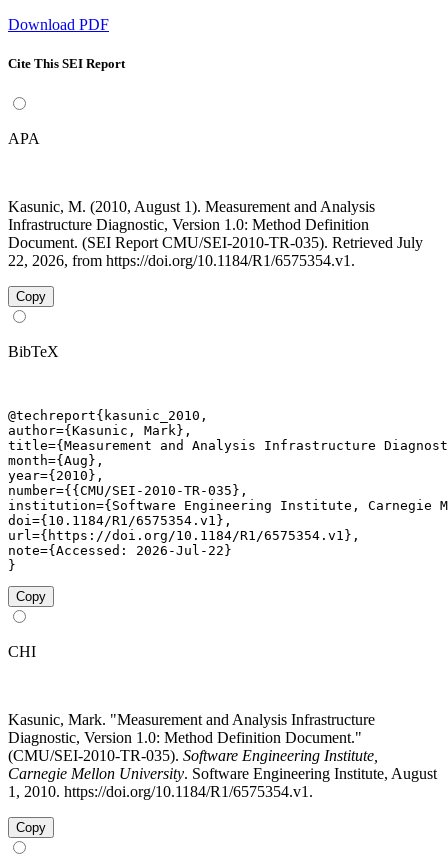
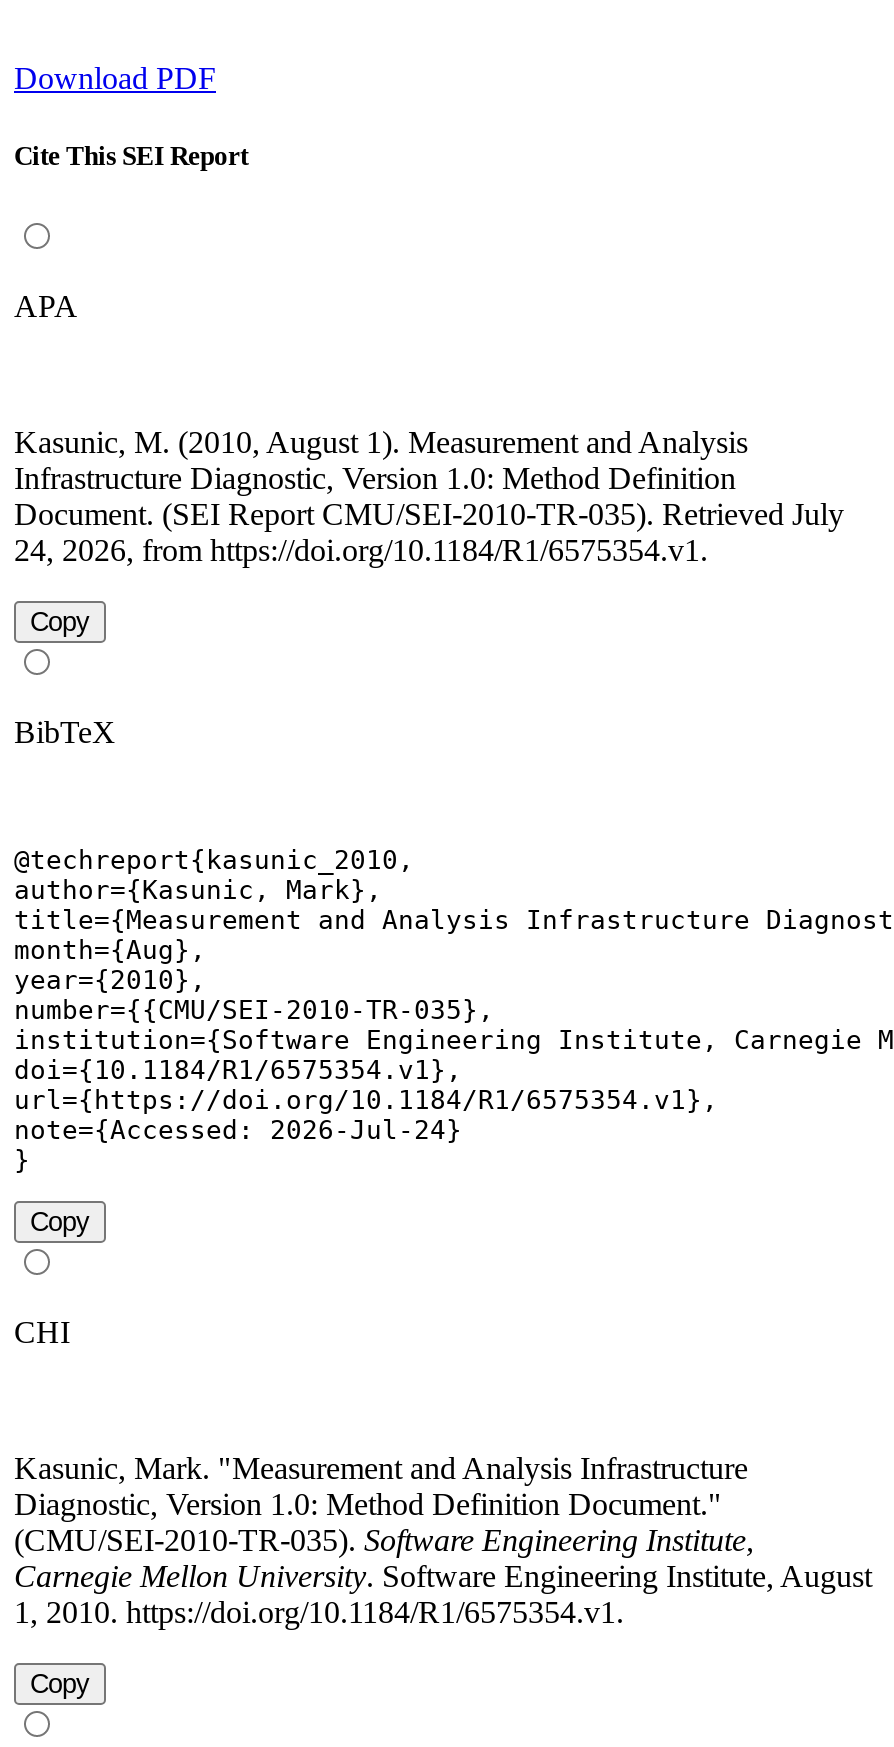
- 22, 2026, from https://doi.org/10.1184/R1/6575354.v1.
+ 24, 2026, from https://doi.org/10.1184/R1/6575354.v1.

- note={Accessed: 2026-Jul-22}
+ note={Accessed: 2026-Jul-24}
